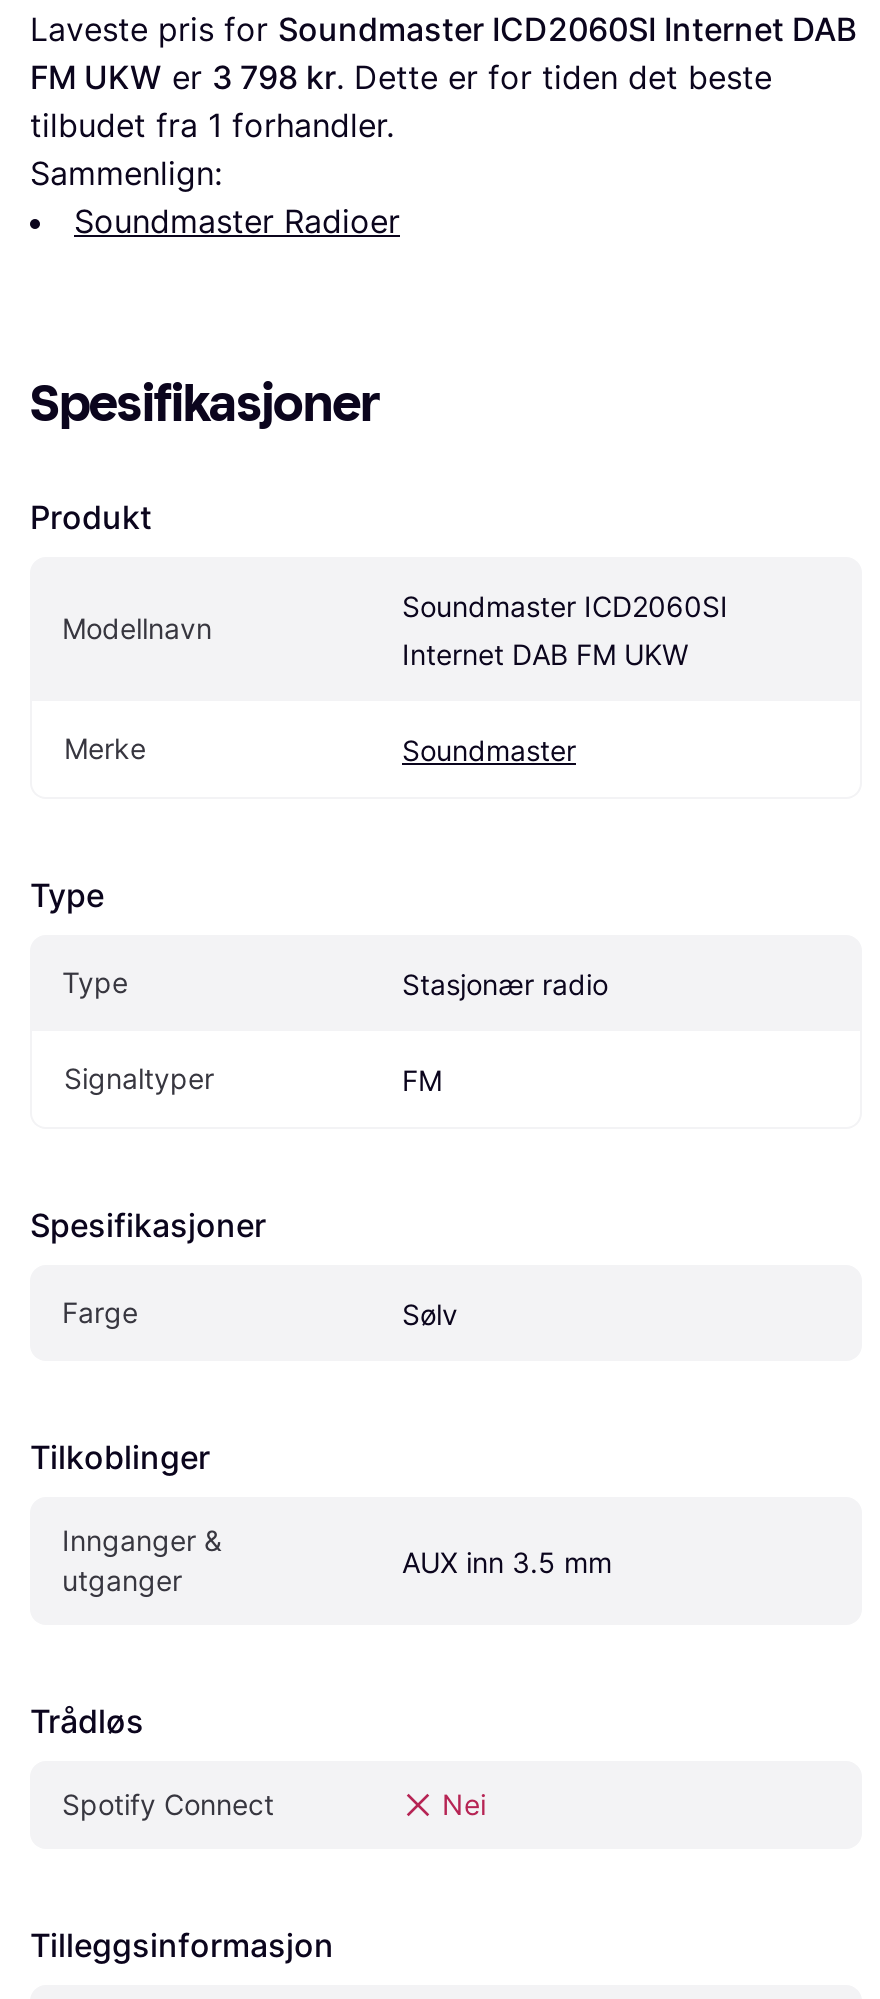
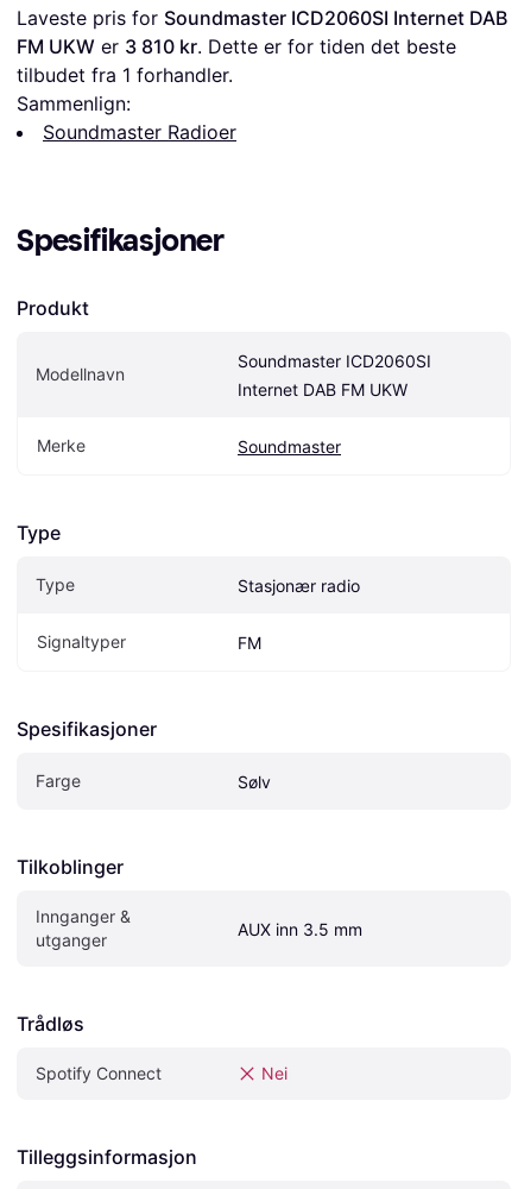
- FM UKW er 3 798 kr. Dette er for tiden det beste
+ FM UKW er 3 810 kr. Dette er for tiden det beste
